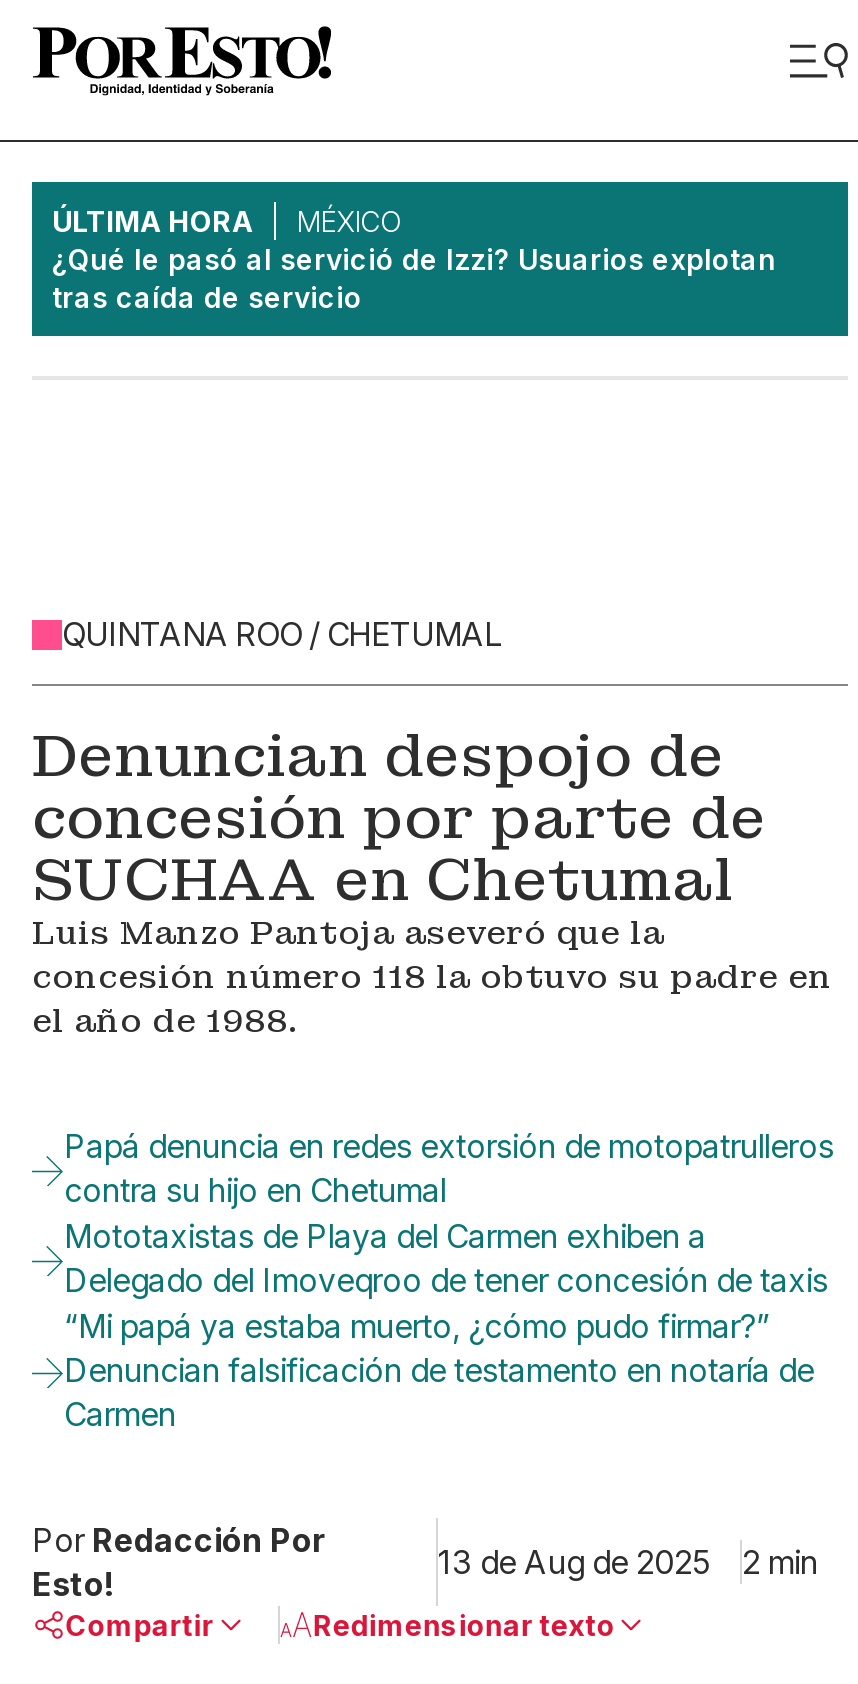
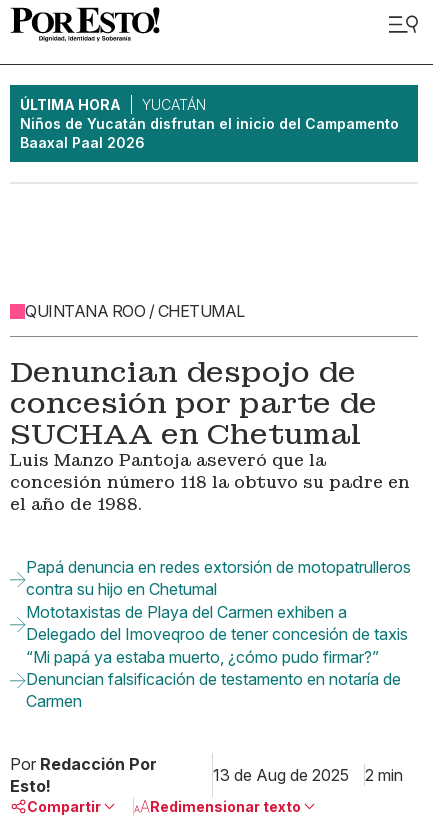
- MÉXICO
- ¿Qué le pasó al servició de Izzi? Usuarios explotan
- tras caída de servicio
+ YUCATÁN
+ Niños de Yucatán disfrutan el inicio del Campamento
+ Baaxal Paal 2026
